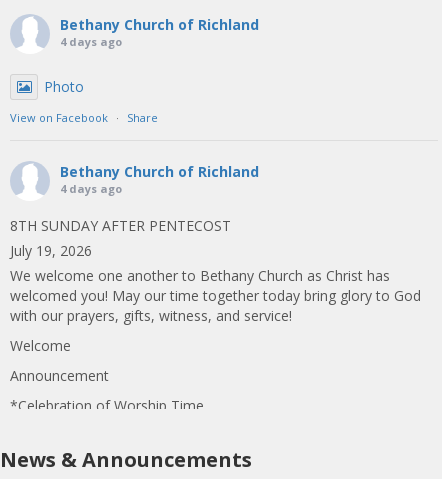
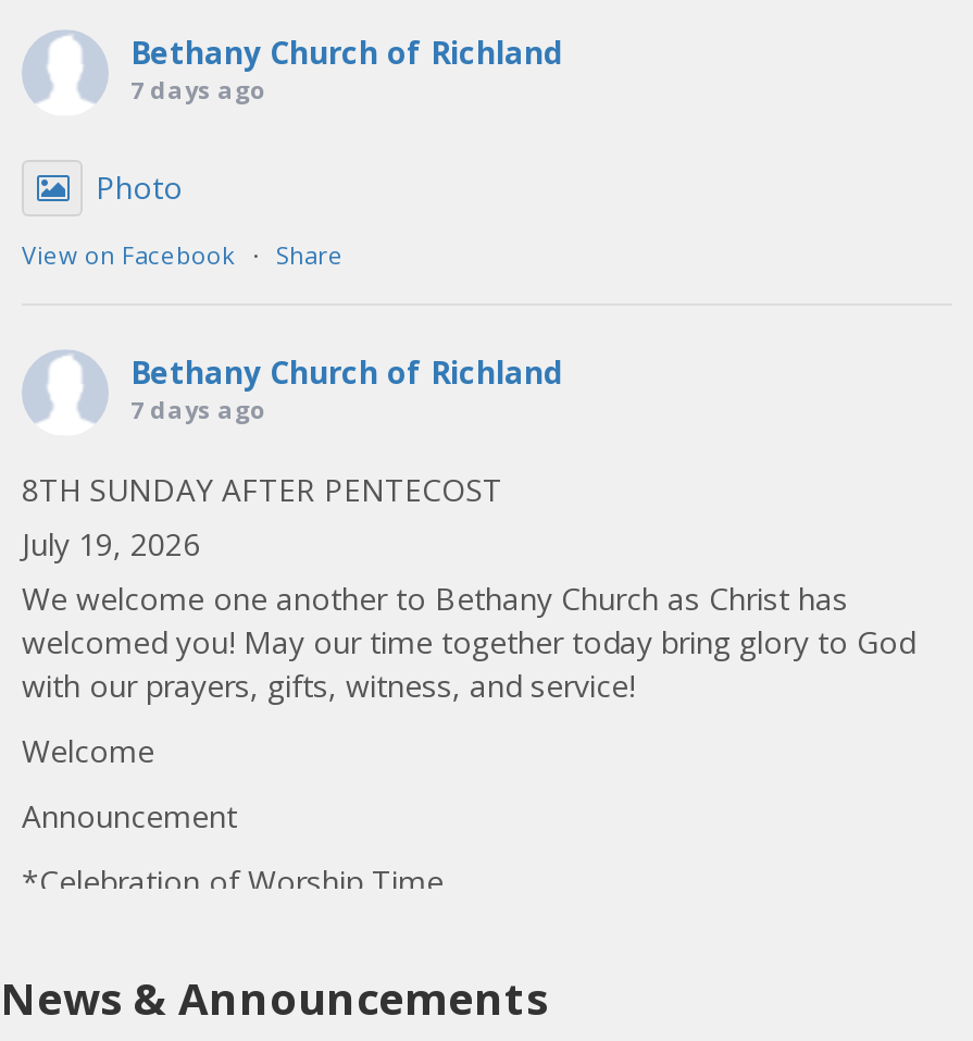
- 4 days ago
+ 7 days ago

- 4 days ago
+ 7 days ago
